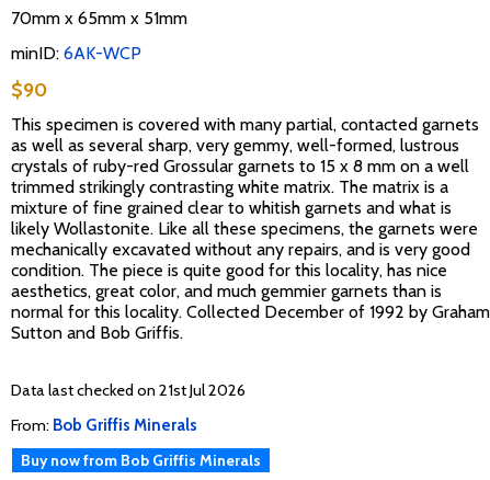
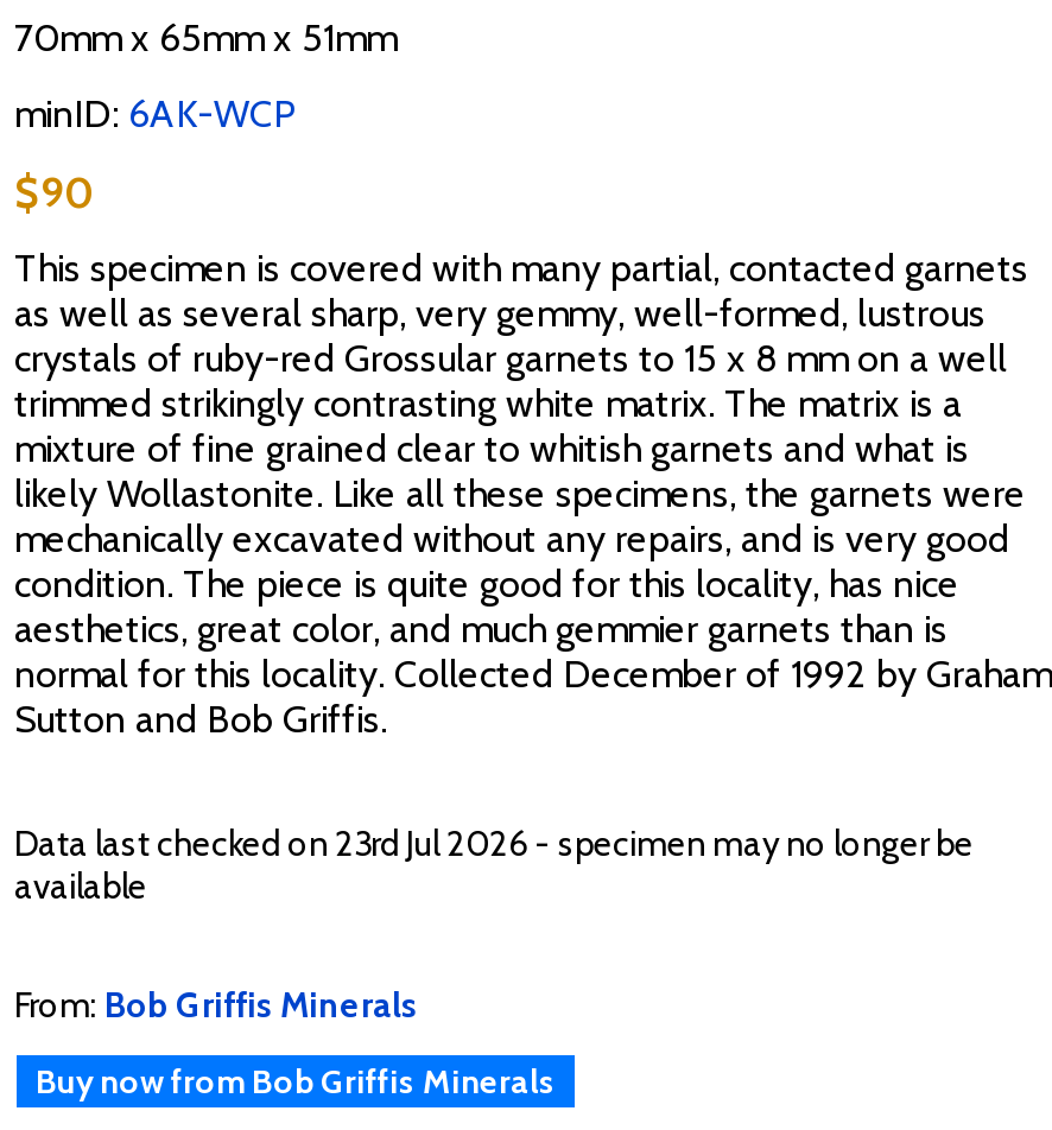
- Data last checked on 21st Jul 2026
+ Data last checked on 23rd Jul 2026 - specimen may no longer be
+ available
